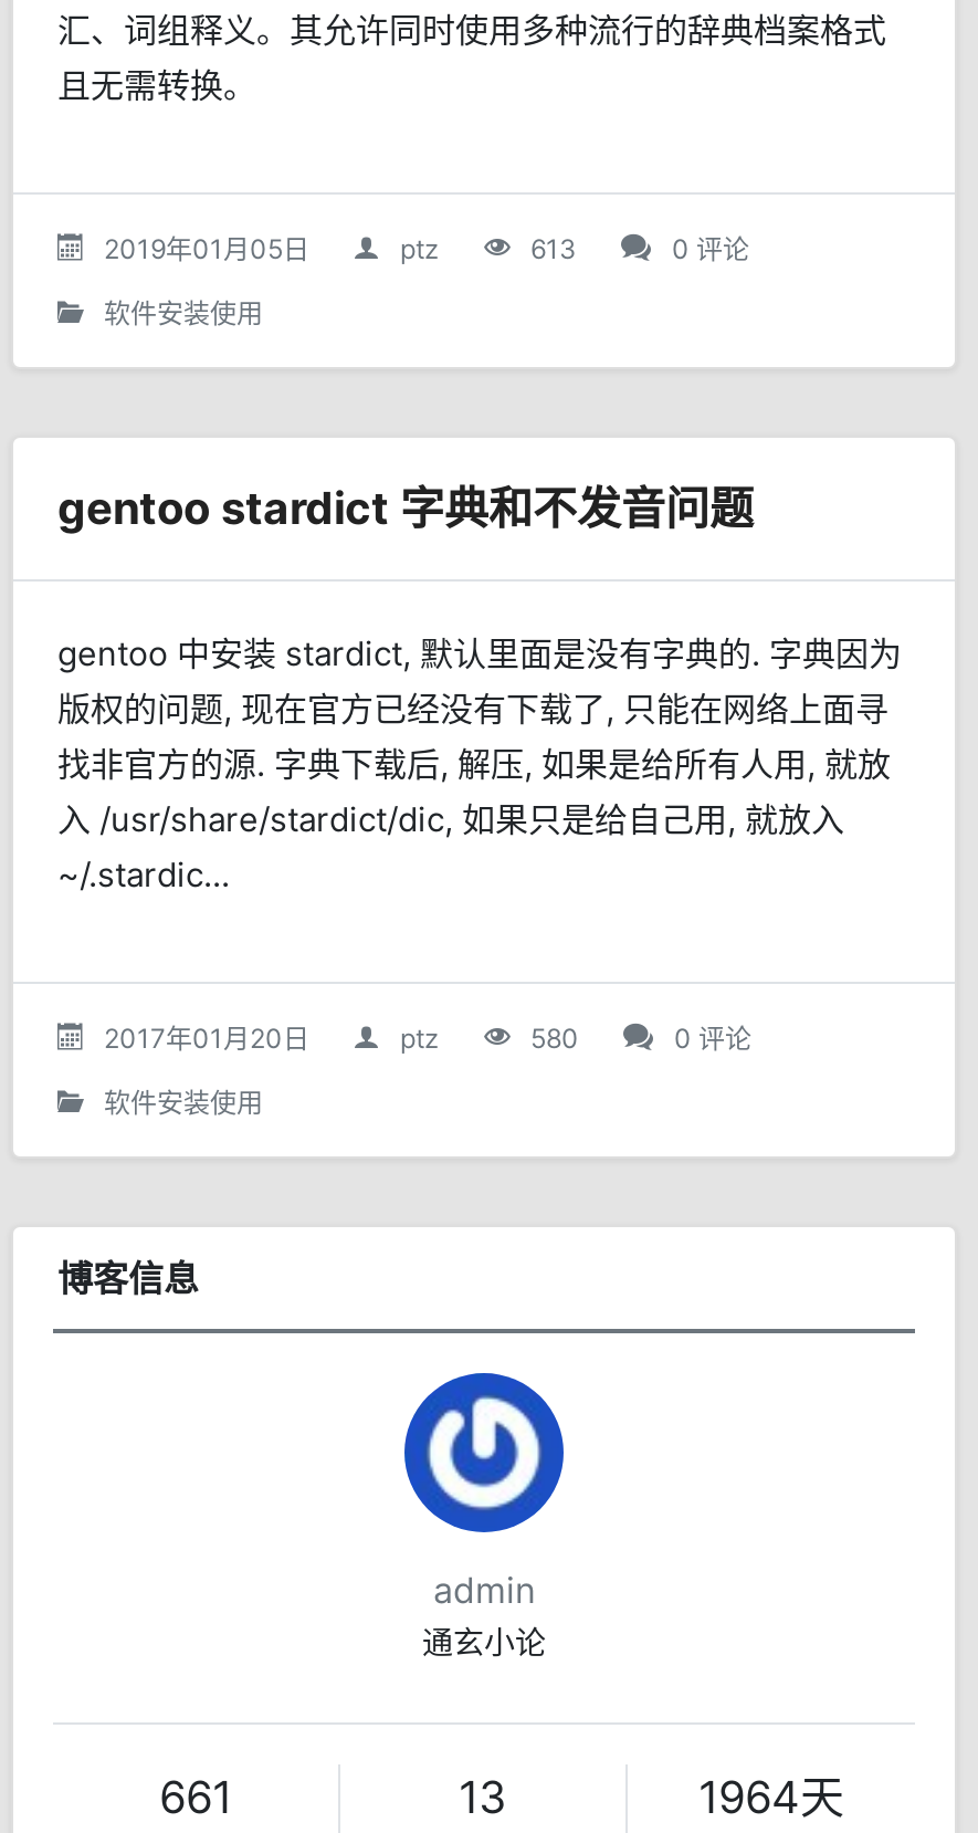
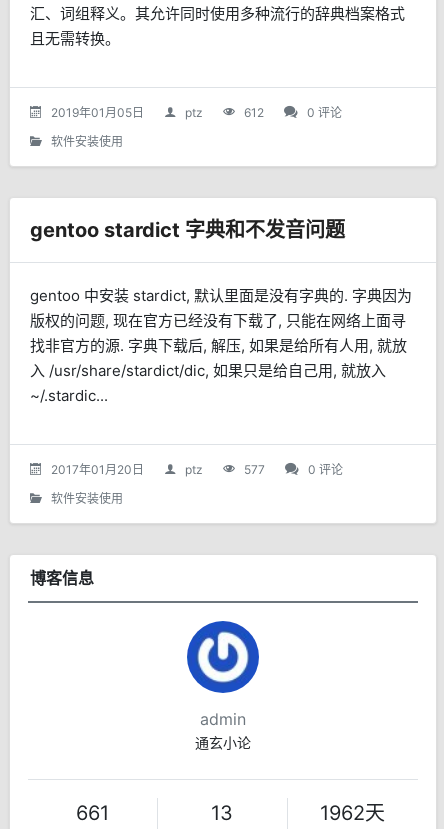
- 613
+ 612

- 580
+ 577

- 1964天
+ 1962天
